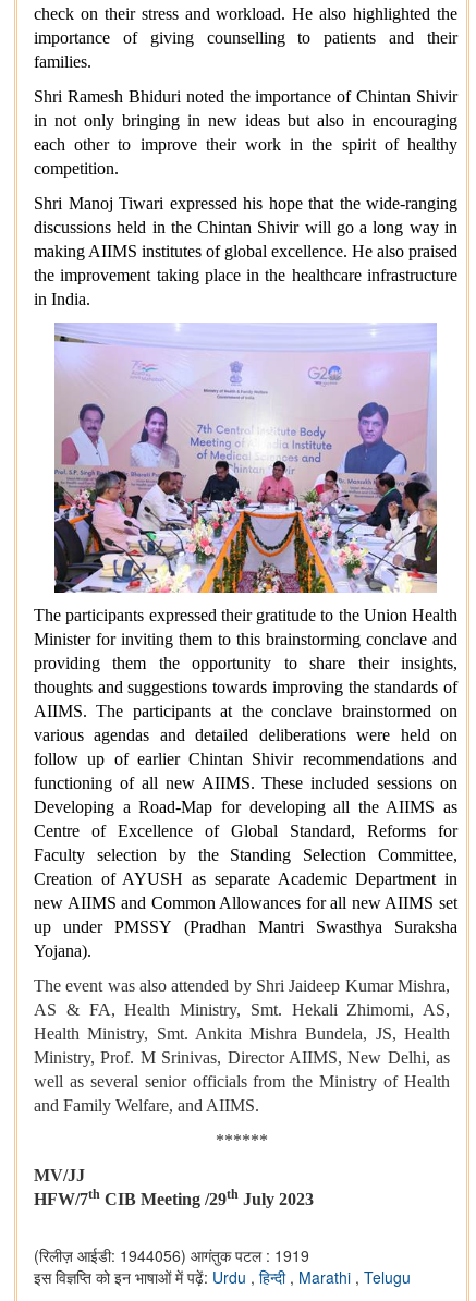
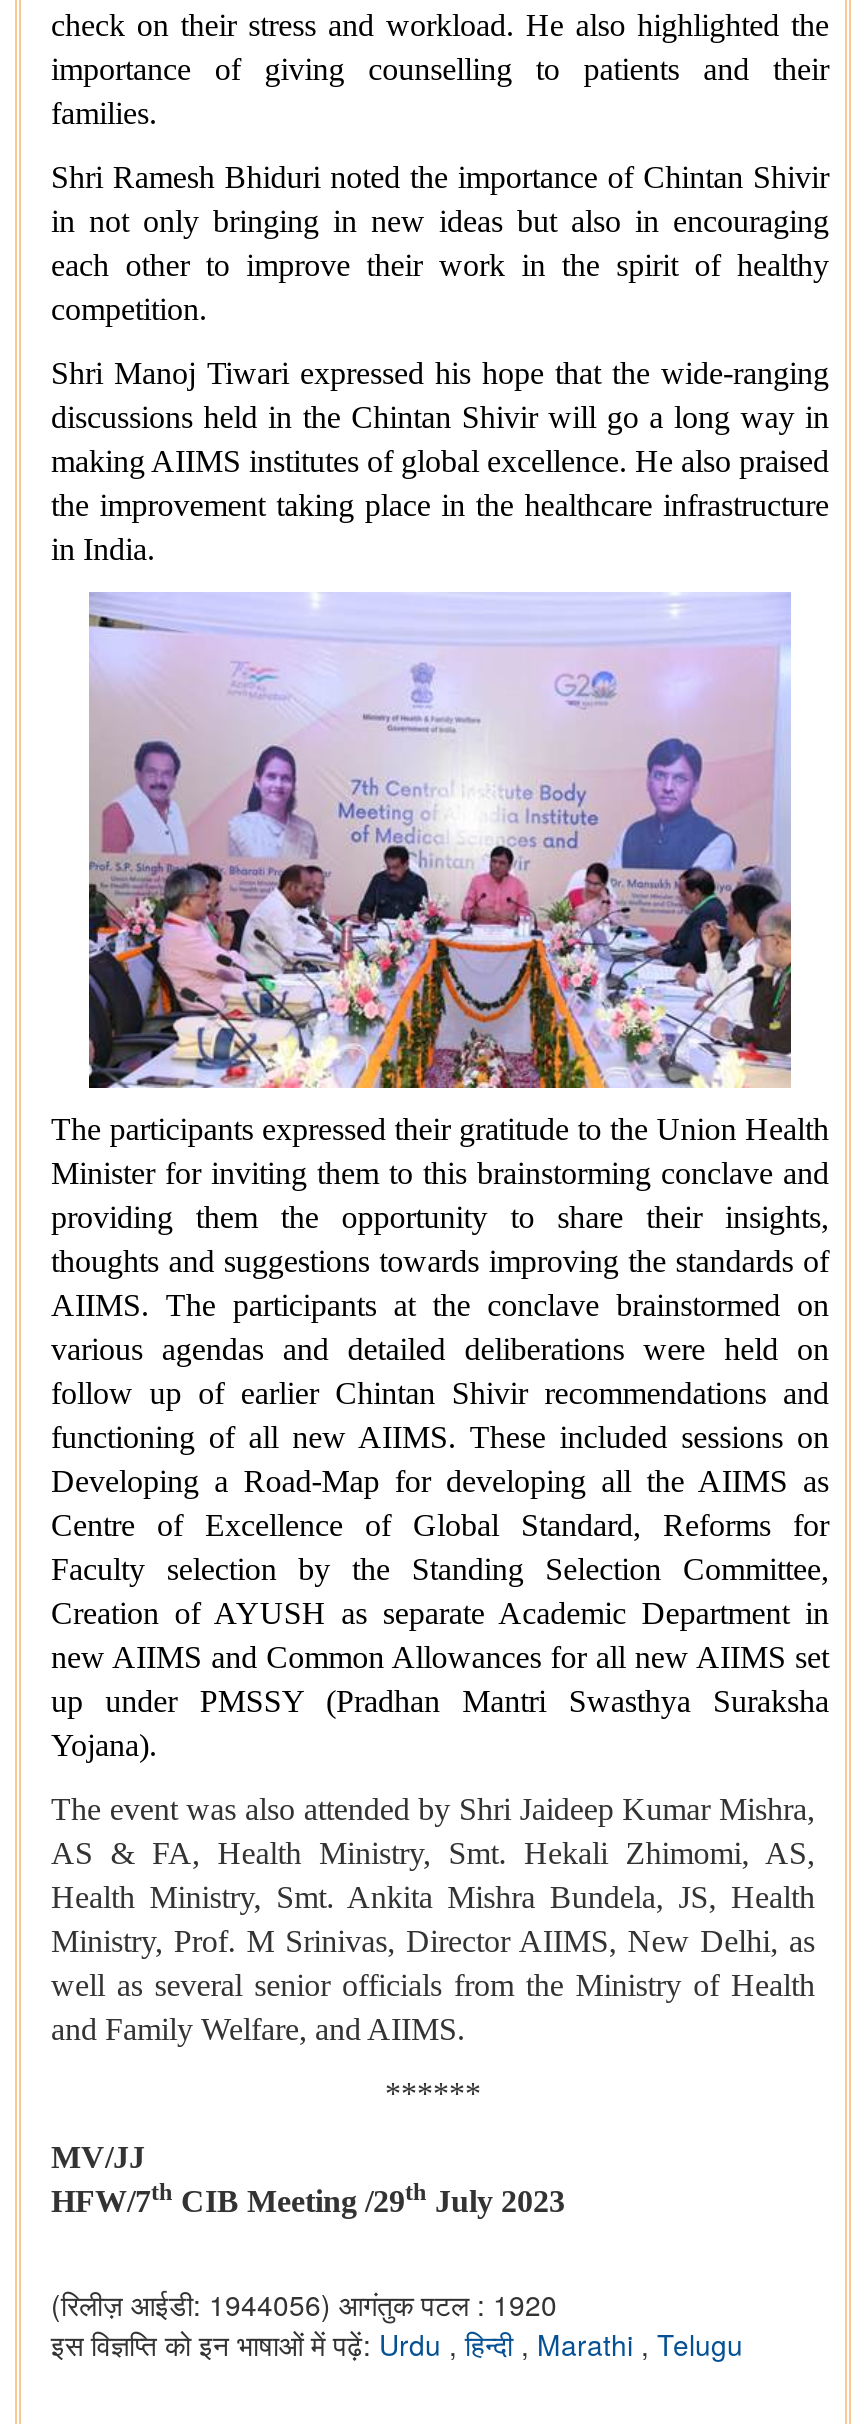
- (रिलीज़ आईडी: 1944056) आगंतुक पटल : 1919
+ (रिलीज़ आईडी: 1944056) आगंतुक पटल : 1920
